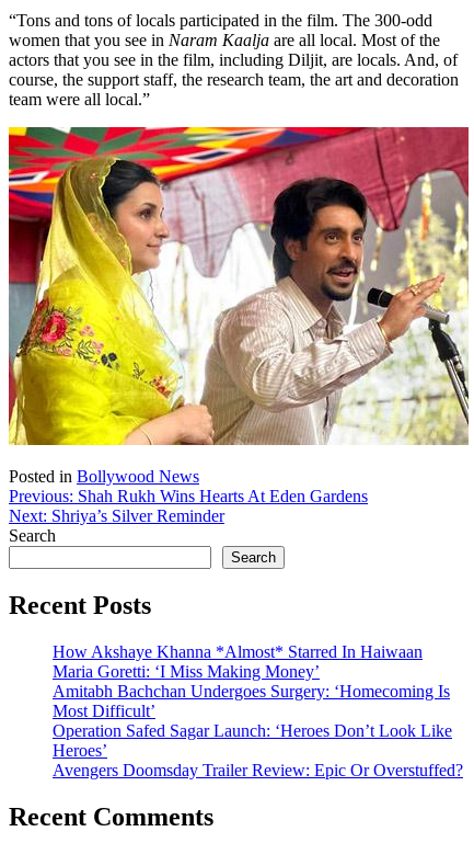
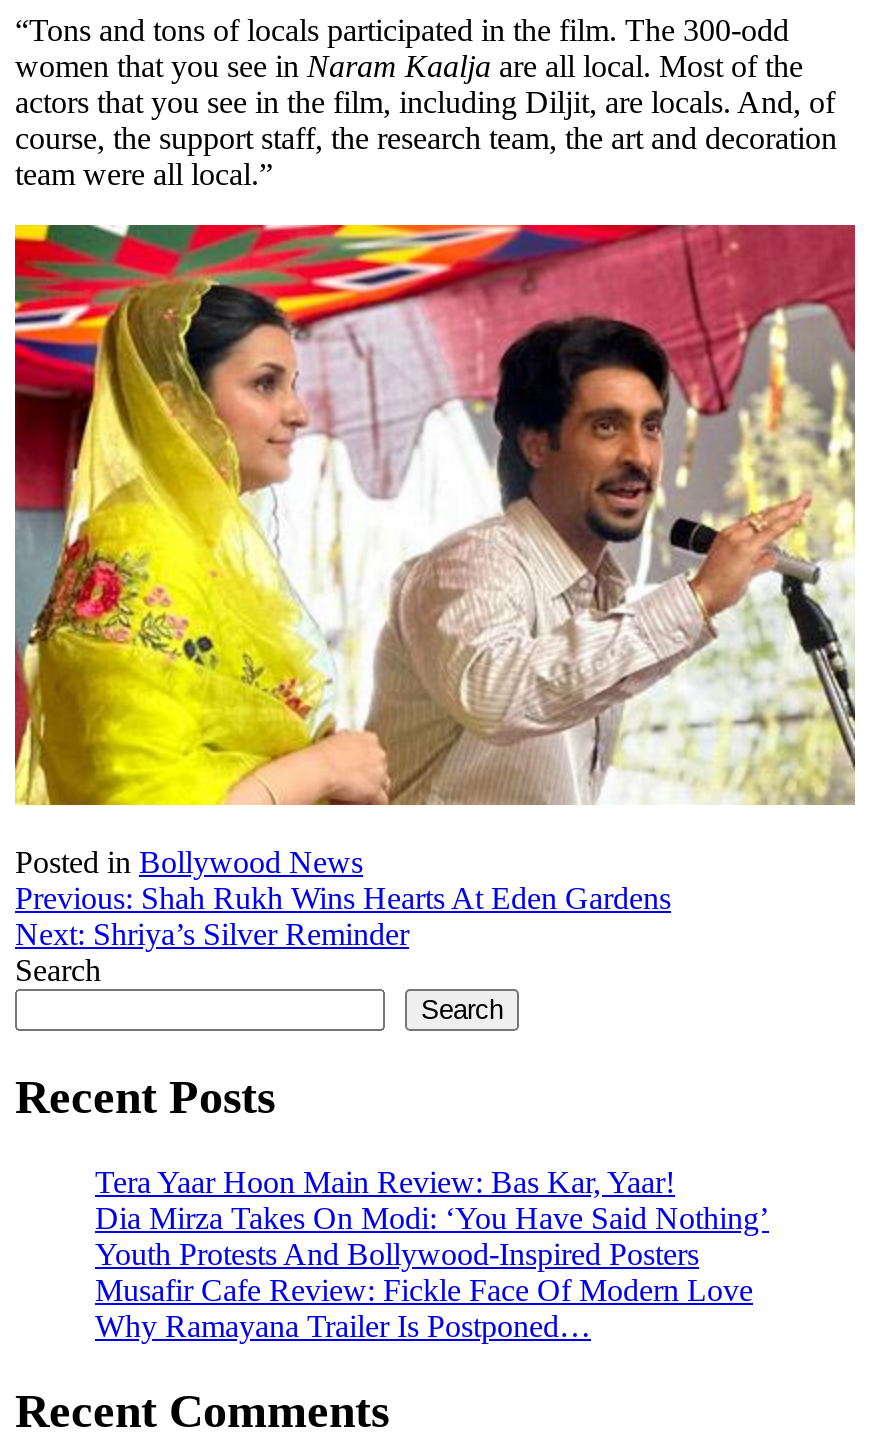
- How Akshaye Khanna *Almost* Starred In Haiwaan
- Maria Goretti: ‘I Miss Making Money’
- Amitabh Bachchan Undergoes Surgery: ‘Homecoming Is
- Most Difficult’
- Operation Safed Sagar Launch: ‘Heroes Don’t Look Like
- Heroes’
- Avengers Doomsday Trailer Review: Epic Or Overstuffed?
+ Tera Yaar Hoon Main Review: Bas Kar, Yaar!
+ Dia Mirza Takes On Modi: ‘You Have Said Nothing’
+ Youth Protests And Bollywood-Inspired Posters
+ Musafir Cafe Review: Fickle Face Of Modern Love
+ Why Ramayana Trailer Is Postponed…
